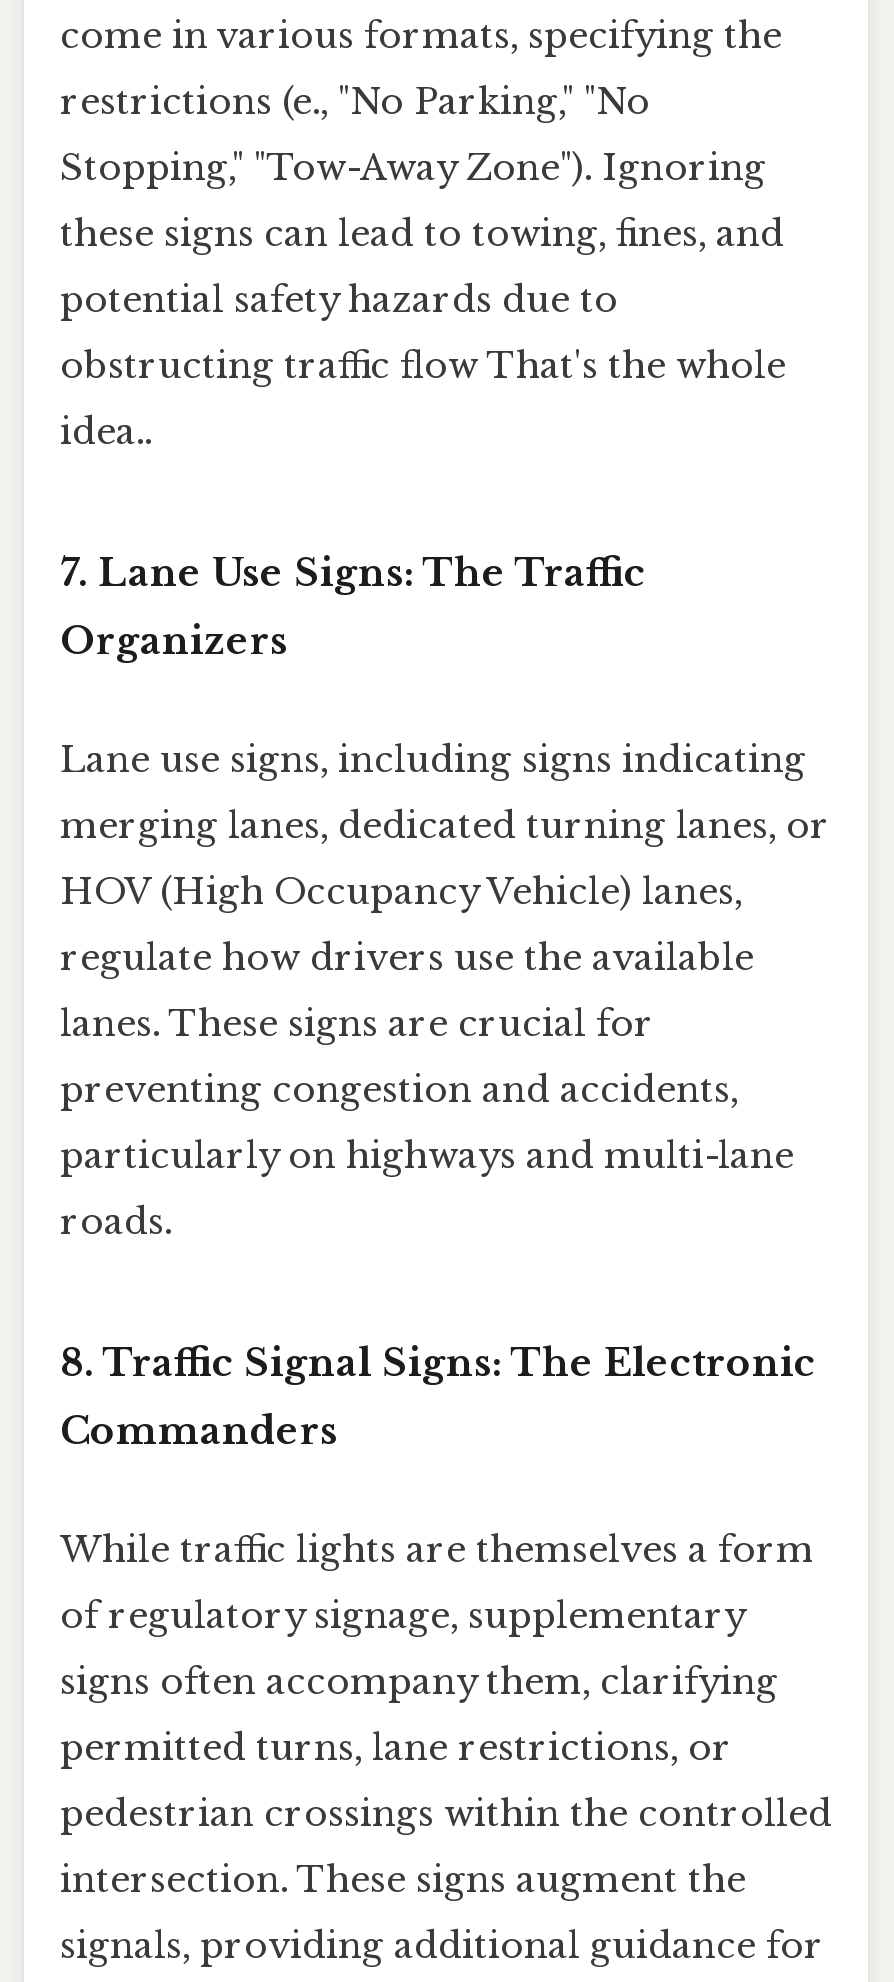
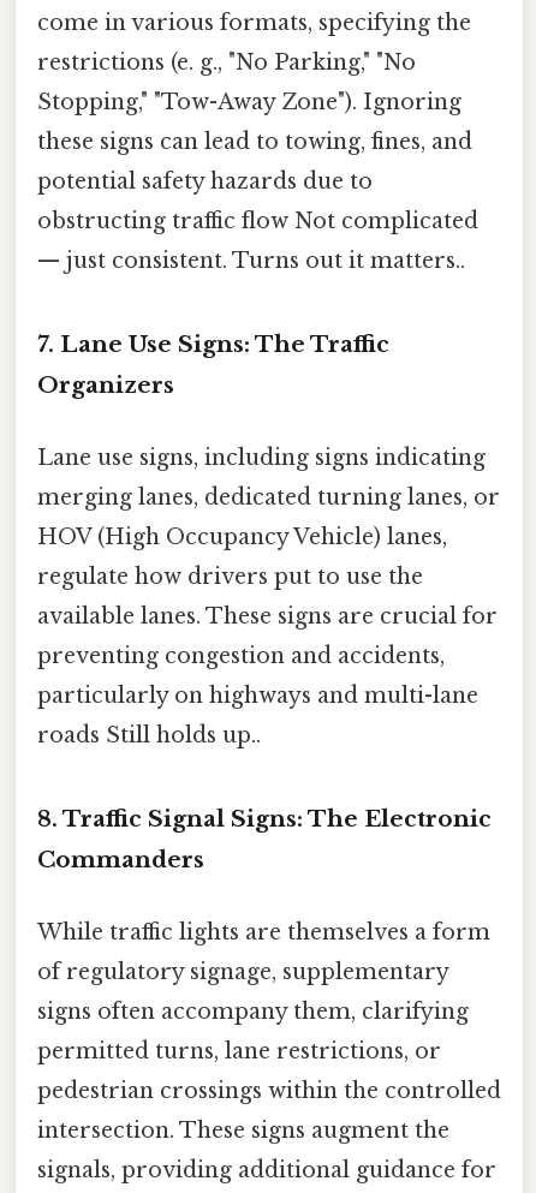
- restrictions (e., "No Parking," "No
+ restrictions (e. g., "No Parking," "No

- obstructing traffic flow That's the whole
+ obstructing traffic flow Not complicated

- idea..
+ — just consistent. Turns out it matters..

- regulate how drivers use the available
+ regulate how drivers put to use the

- lanes. These signs are crucial for
+ available lanes. These signs are crucial for

- roads.
+ roads Still holds up..
